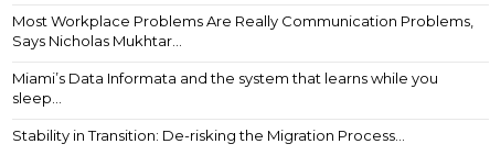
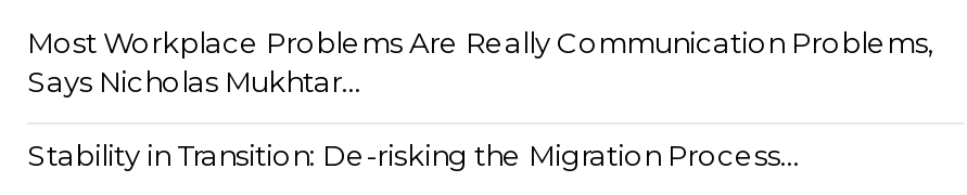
- Miami’s Data Informata and the system that learns while you
- sleep...
